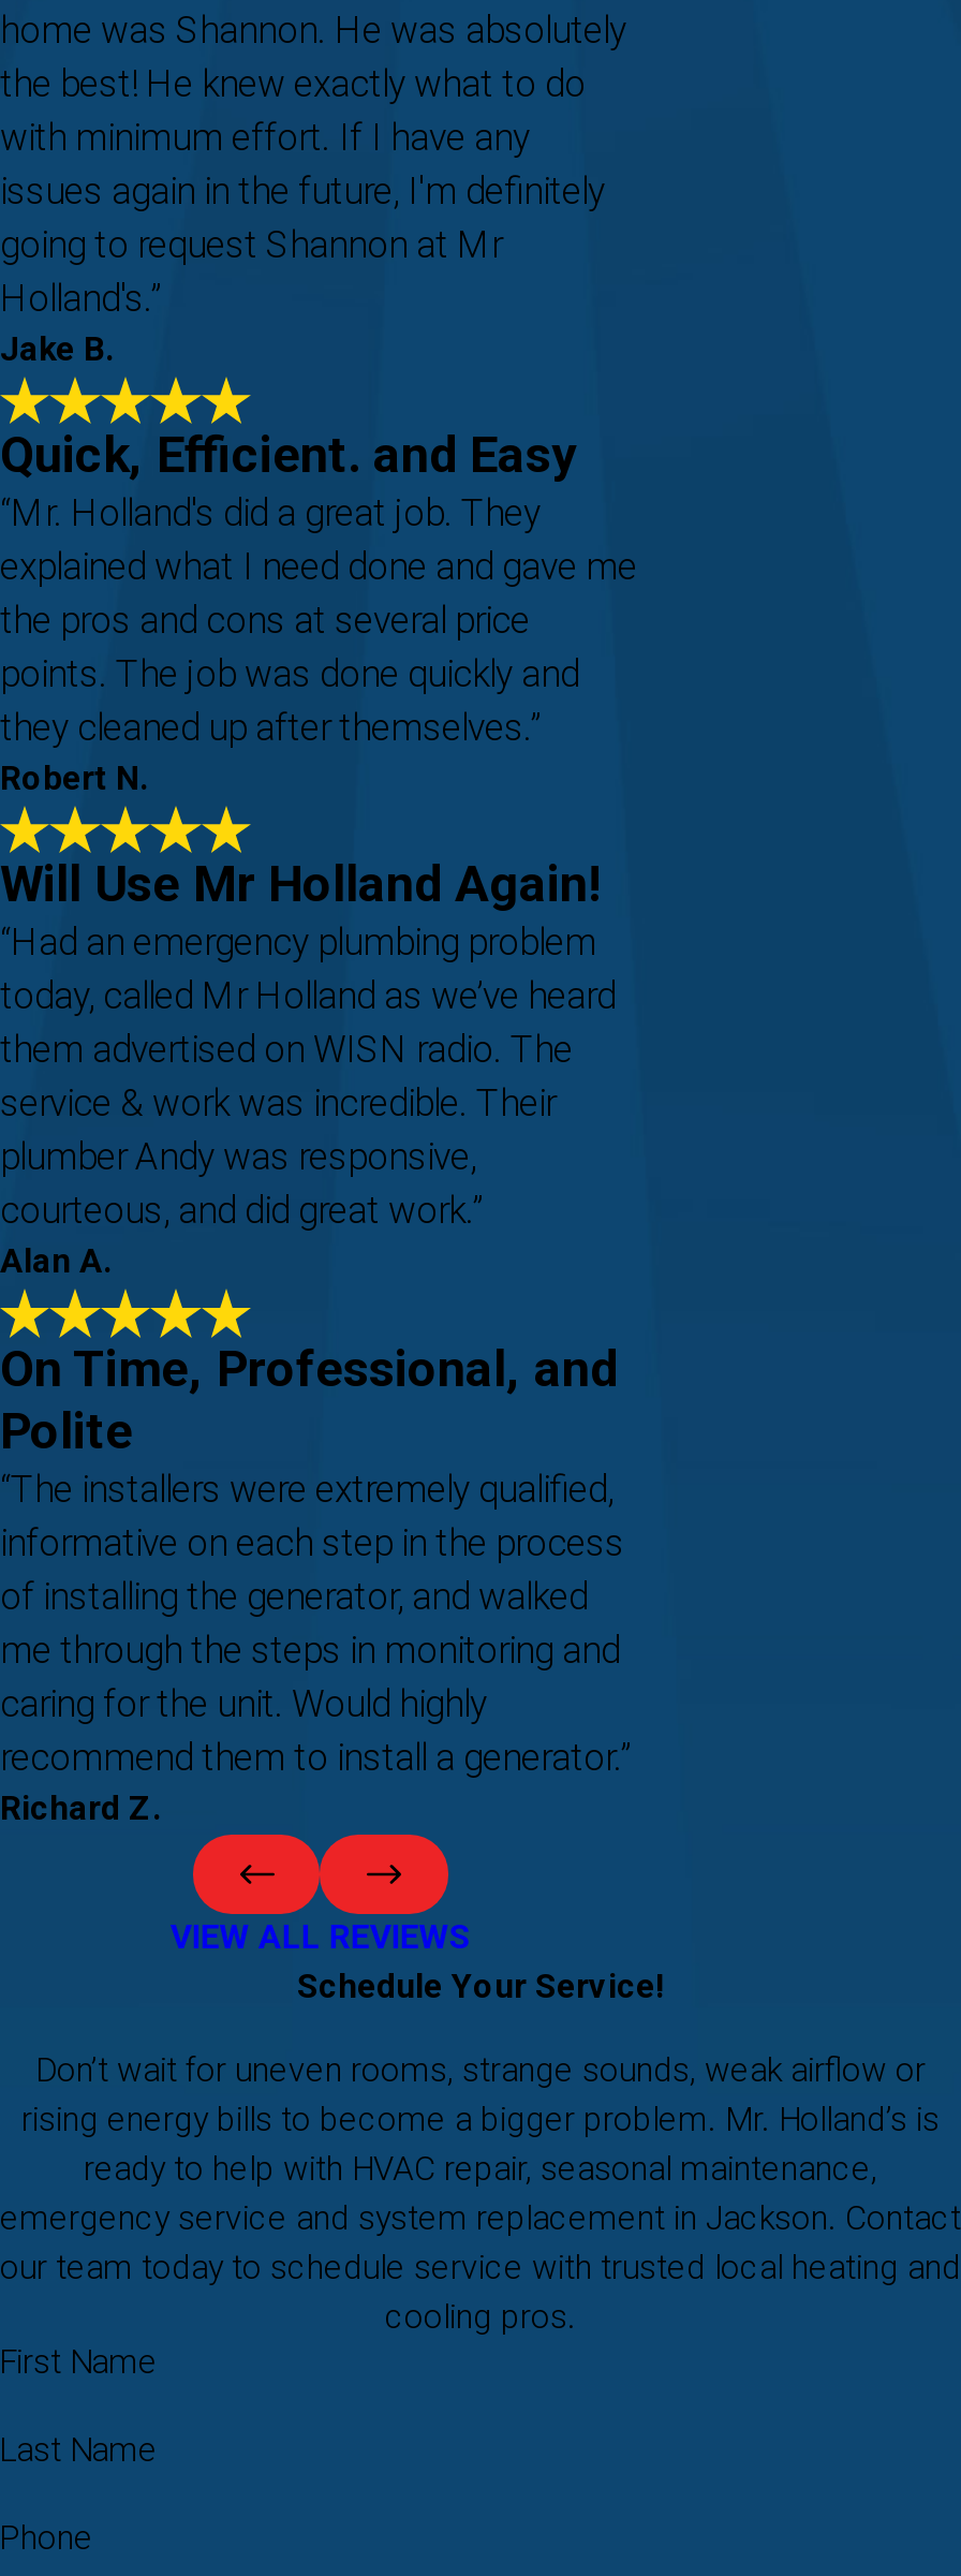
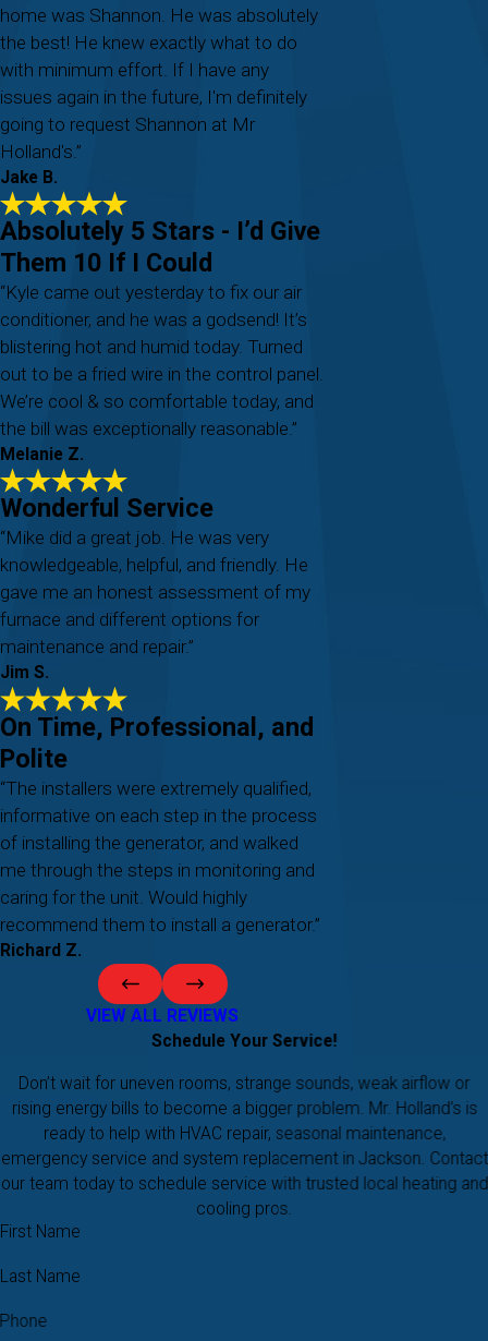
- Quick, Efficient. and Easy
- “Mr. Holland's did a great job. They
- explained what I need done and gave me
- the pros and cons at several price
- points. The job was done quickly and
- they cleaned up after themselves.”
- Robert N.
+ Absolutely 5 Stars - I’d Give
+ Them 10 If I Could
+ “Kyle came out yesterday to fix our air
+ conditioner, and he was a godsend! It’s
+ blistering hot and humid today. Turned
+ out to be a fried wire in the control panel.
+ We’re cool & so comfortable today, and
+ the bill was exceptionally reasonable.”
+ Melanie Z.

- Will Use Mr Holland Again!
- “Had an emergency plumbing problem
- today, called Mr Holland as we’ve heard
- them advertised on WISN radio. The
- service & work was incredible. Their
- plumber Andy was responsive,
- courteous, and did great work.”
- Alan A.
+ Wonderful Service
+ “Mike did a great job. He was very
+ knowledgeable, helpful, and friendly. He
+ gave me an honest assessment of my
+ furnace and different options for
+ maintenance and repair.”
+ Jim S.
